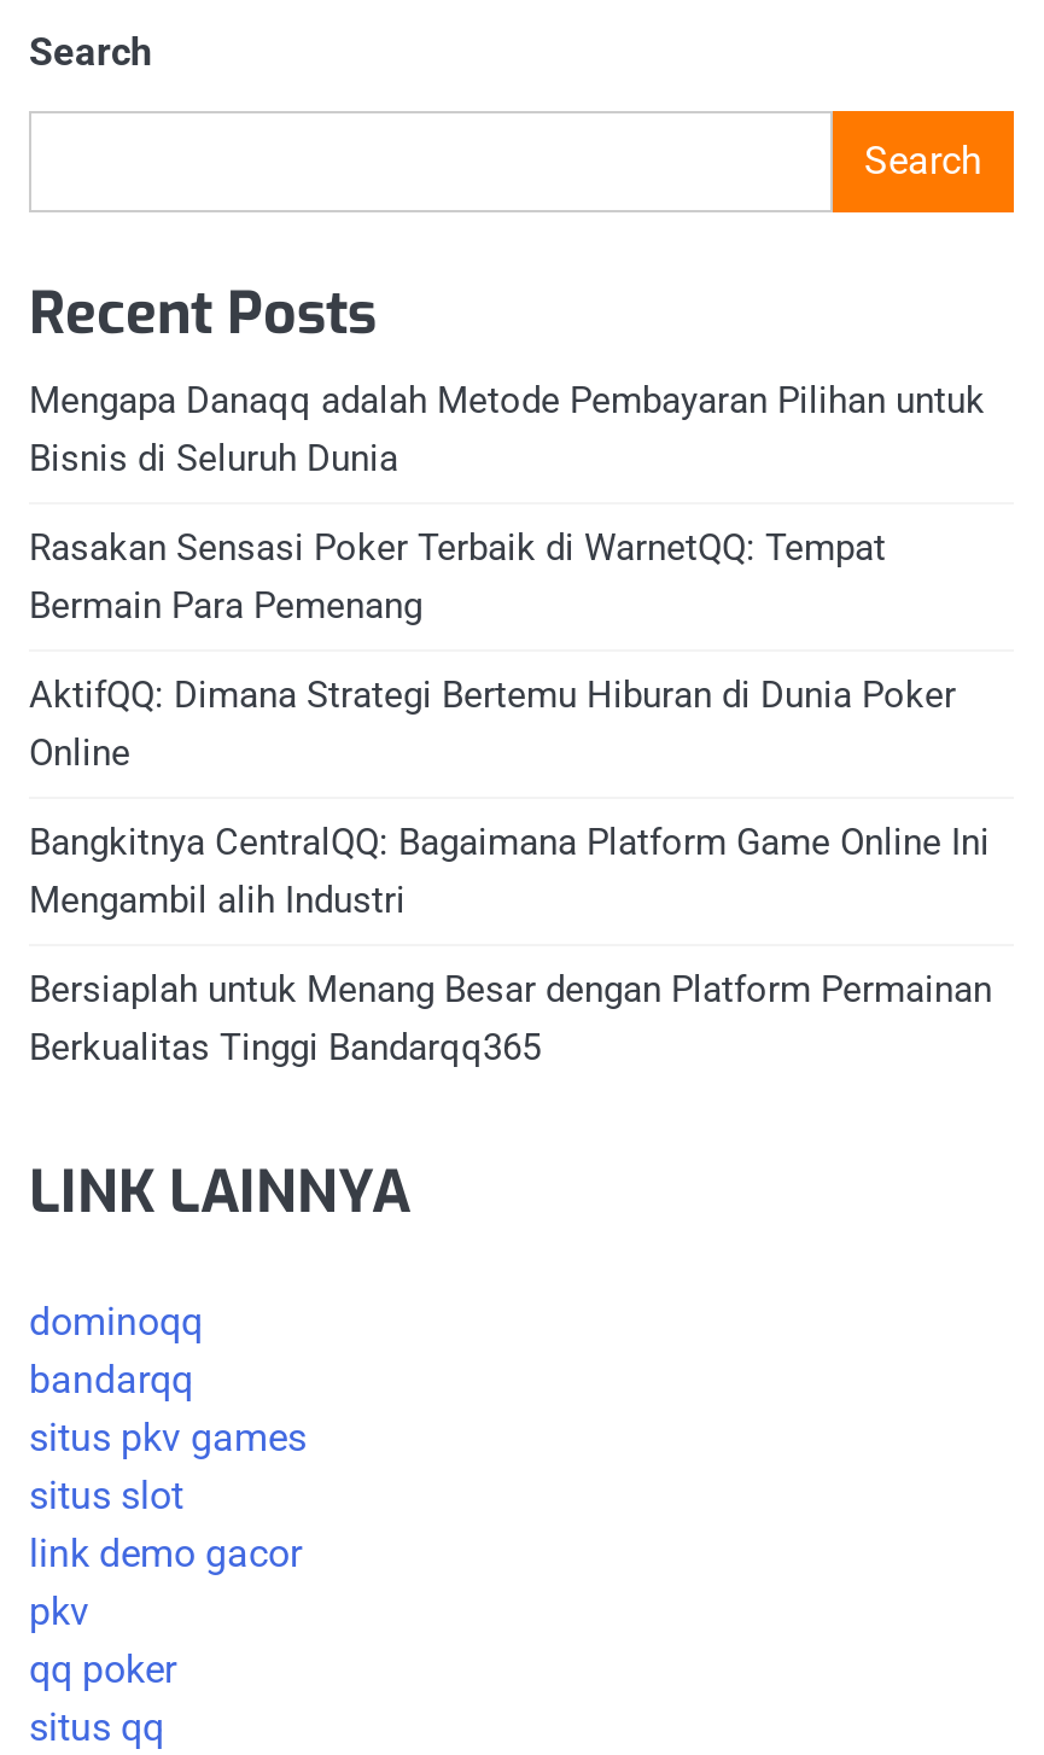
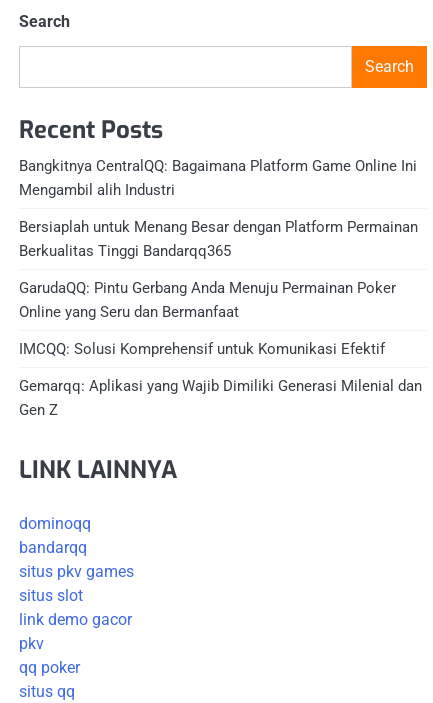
- Mengapa Danaqq adalah Metode Pembayaran Pilihan untuk
- Bisnis di Seluruh Dunia
- Rasakan Sensasi Poker Terbaik di WarnetQQ: Tempat
- Bermain Para Pemenang
- AktifQQ: Dimana Strategi Bertemu Hiburan di Dunia Poker
- Online

moved up: Bangkitnya CentralQQ: Bagaimana Platform Game Online Ini | Mengambil alih Industri | Bersiaplah untuk Menang Besar dengan Platform Permainan | Berkualitas Tinggi Bandarqq365

+ GarudaQQ: Pintu Gerbang Anda Menuju Permainan Poker
+ Online yang Seru dan Bermanfaat
+ IMCQQ: Solusi Komprehensif untuk Komunikasi Efektif
+ Gemarqq: Aplikasi yang Wajib Dimiliki Generasi Milenial dan
+ Gen Z
